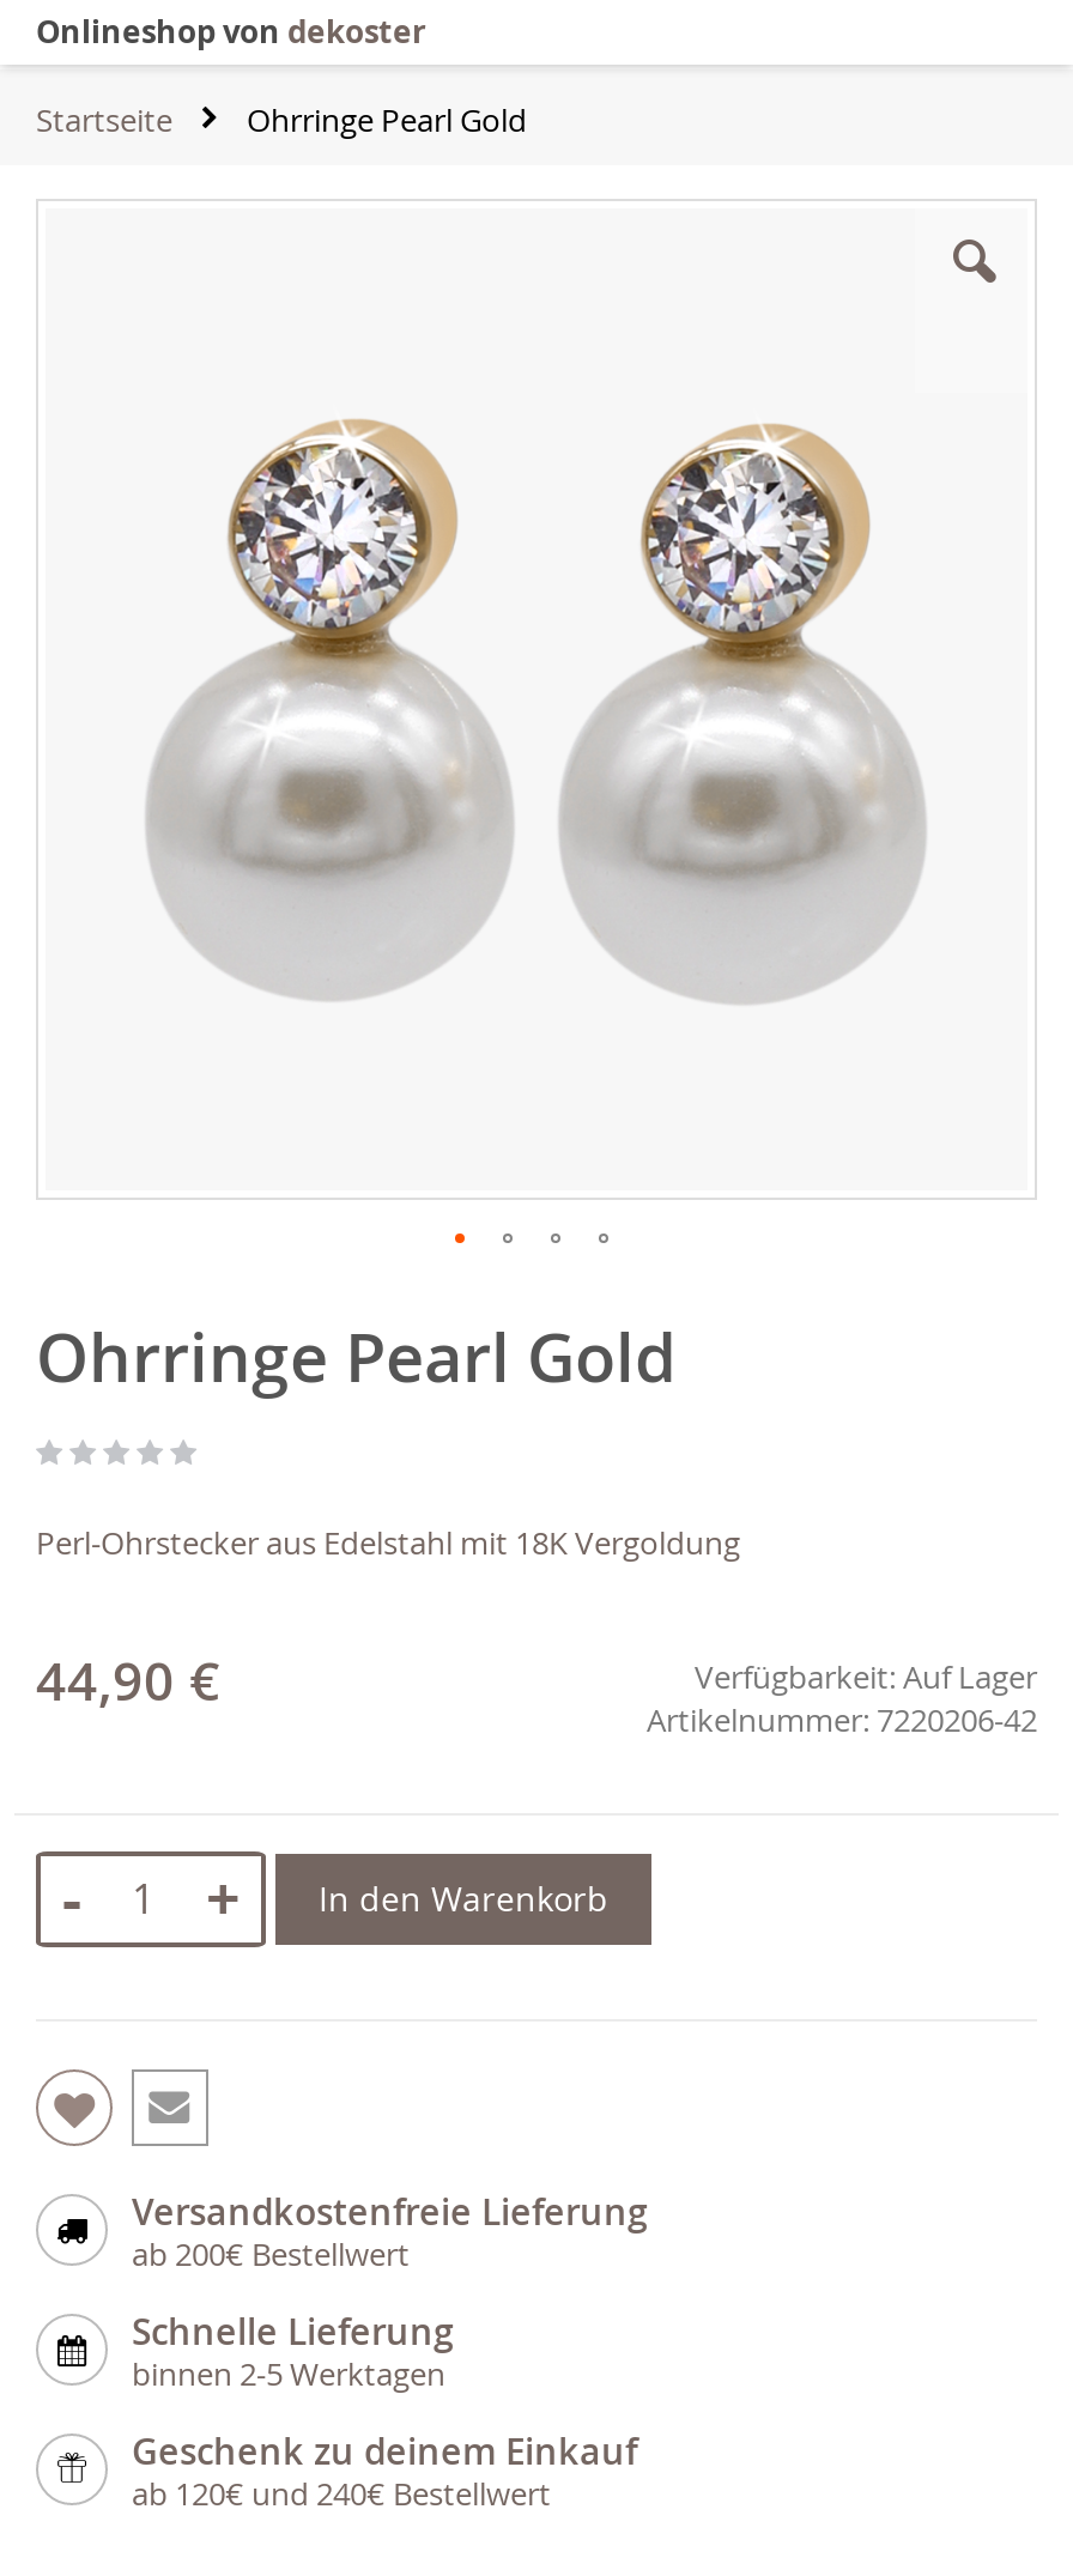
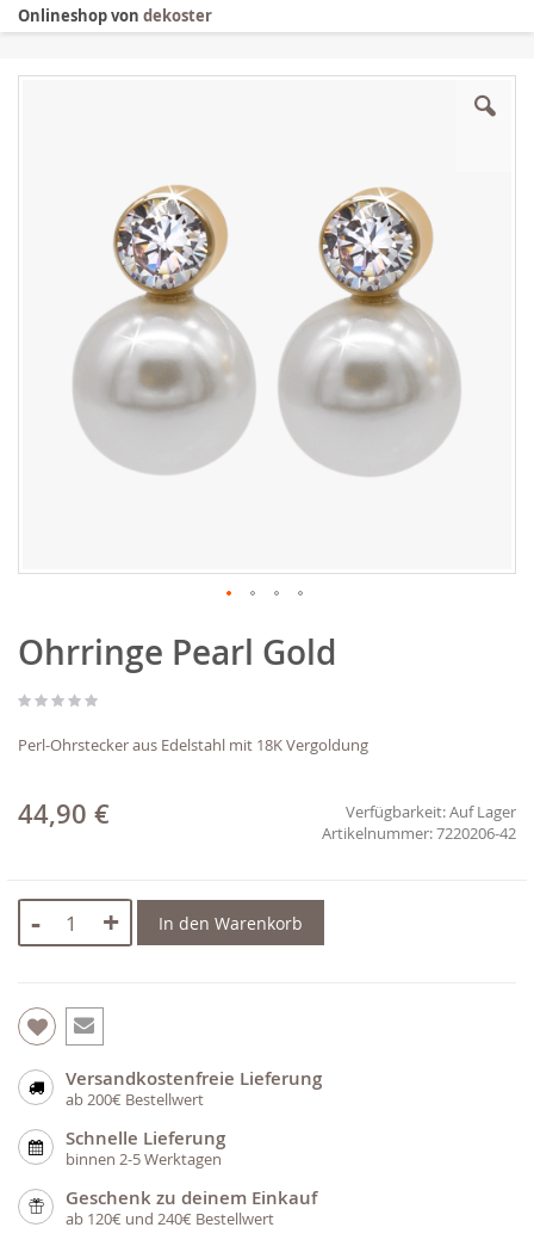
- Startseite
- Ohrringe Pearl Gold
